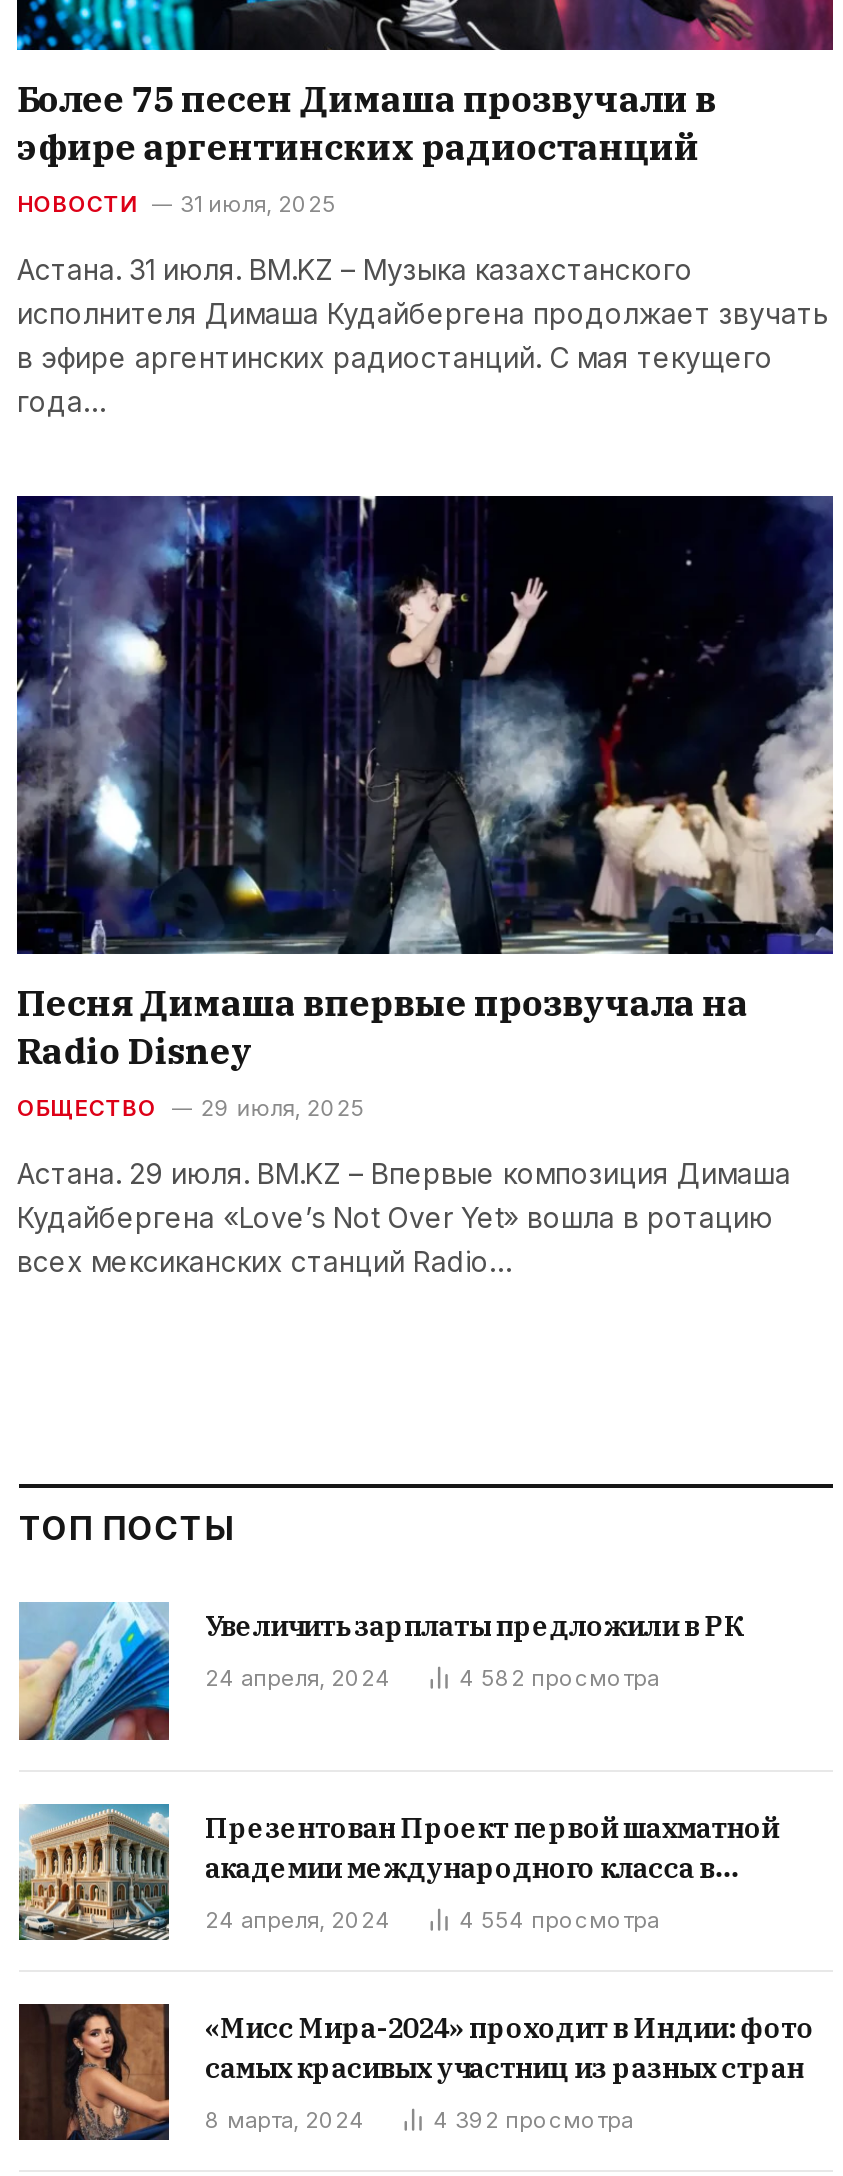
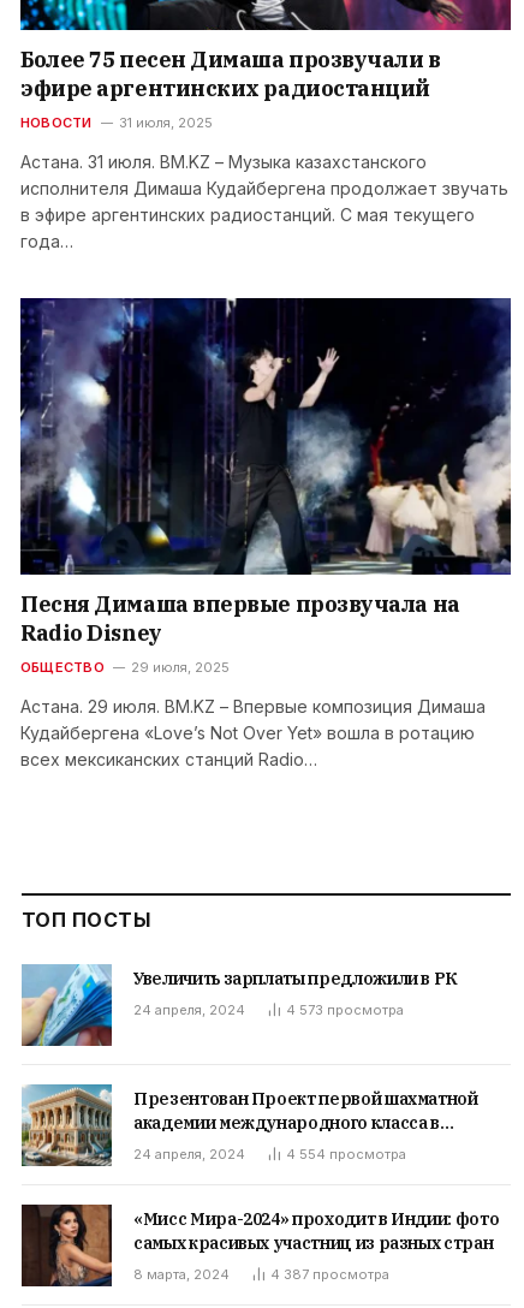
- 4 582 просмотра
+ 4 573 просмотра

- 4 392 просмотра
+ 4 387 просмотра
